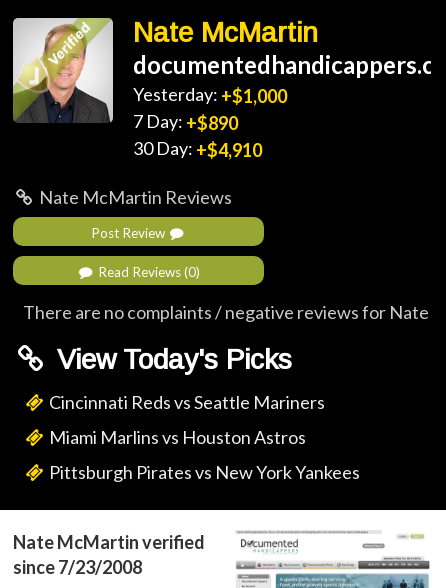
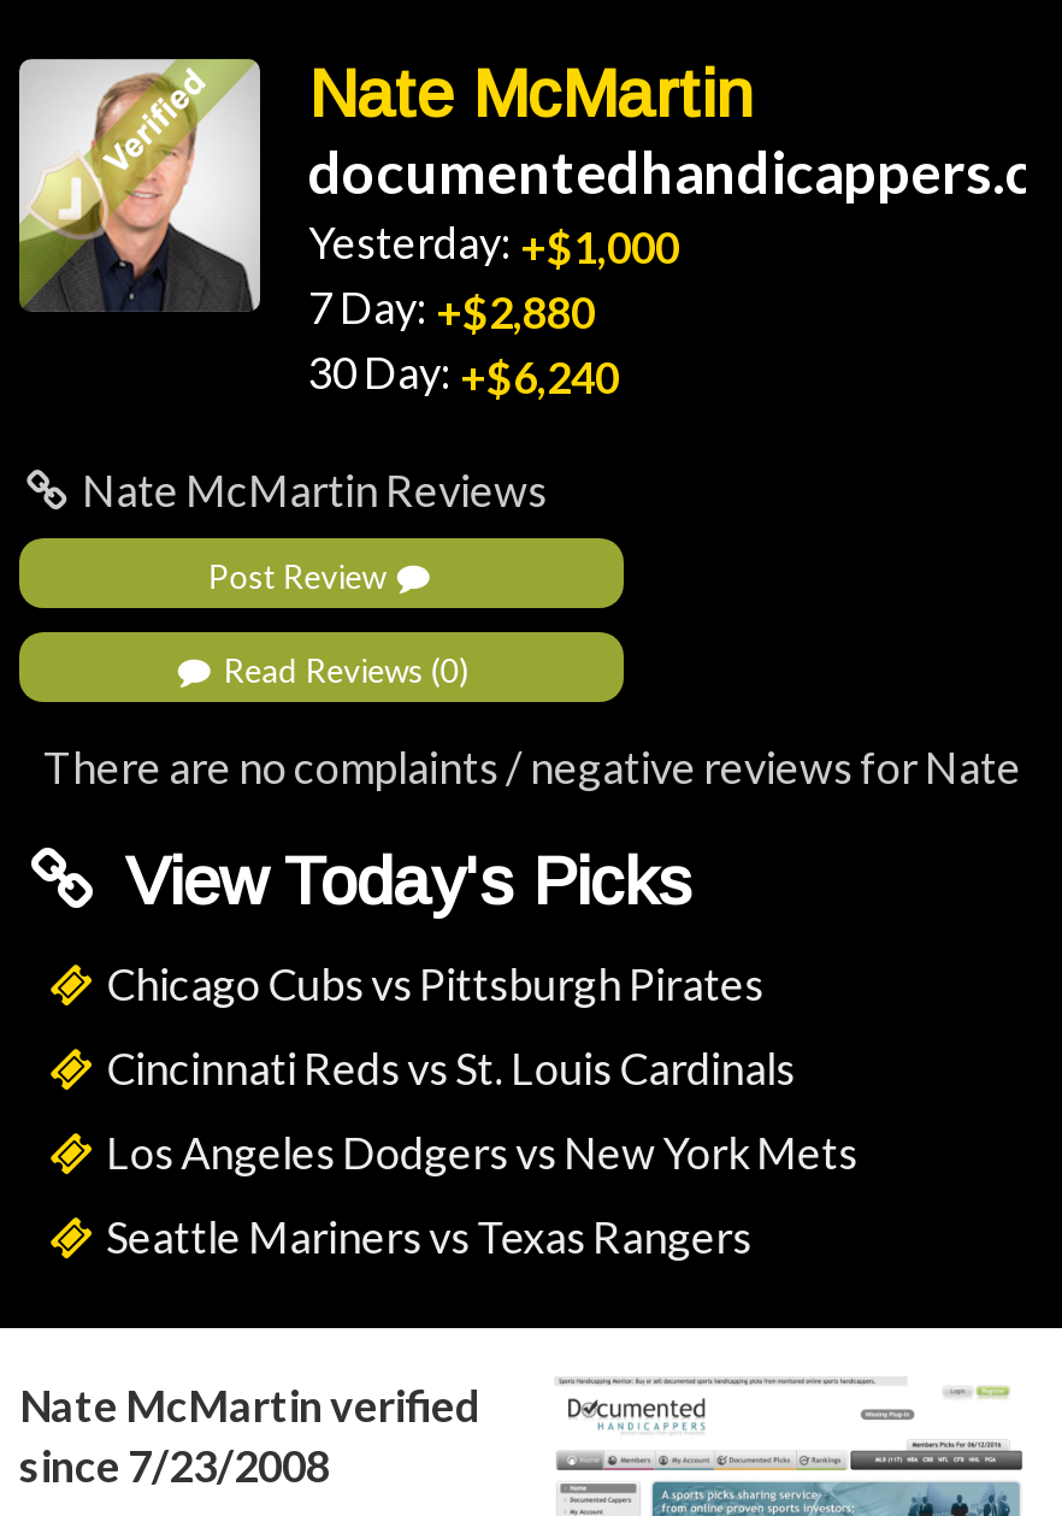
- 7 Day: +$890
+ 7 Day: +$2,880

- 30 Day: +$4,910
+ 30 Day: +$6,240

- Cincinnati Reds vs Seattle Mariners
- Miami Marlins vs Houston Astros
- Pittsburgh Pirates vs New York Yankees
+ Chicago Cubs vs Pittsburgh Pirates
+ Cincinnati Reds vs St. Louis Cardinals
+ Los Angeles Dodgers vs New York Mets
+ Seattle Mariners vs Texas Rangers
